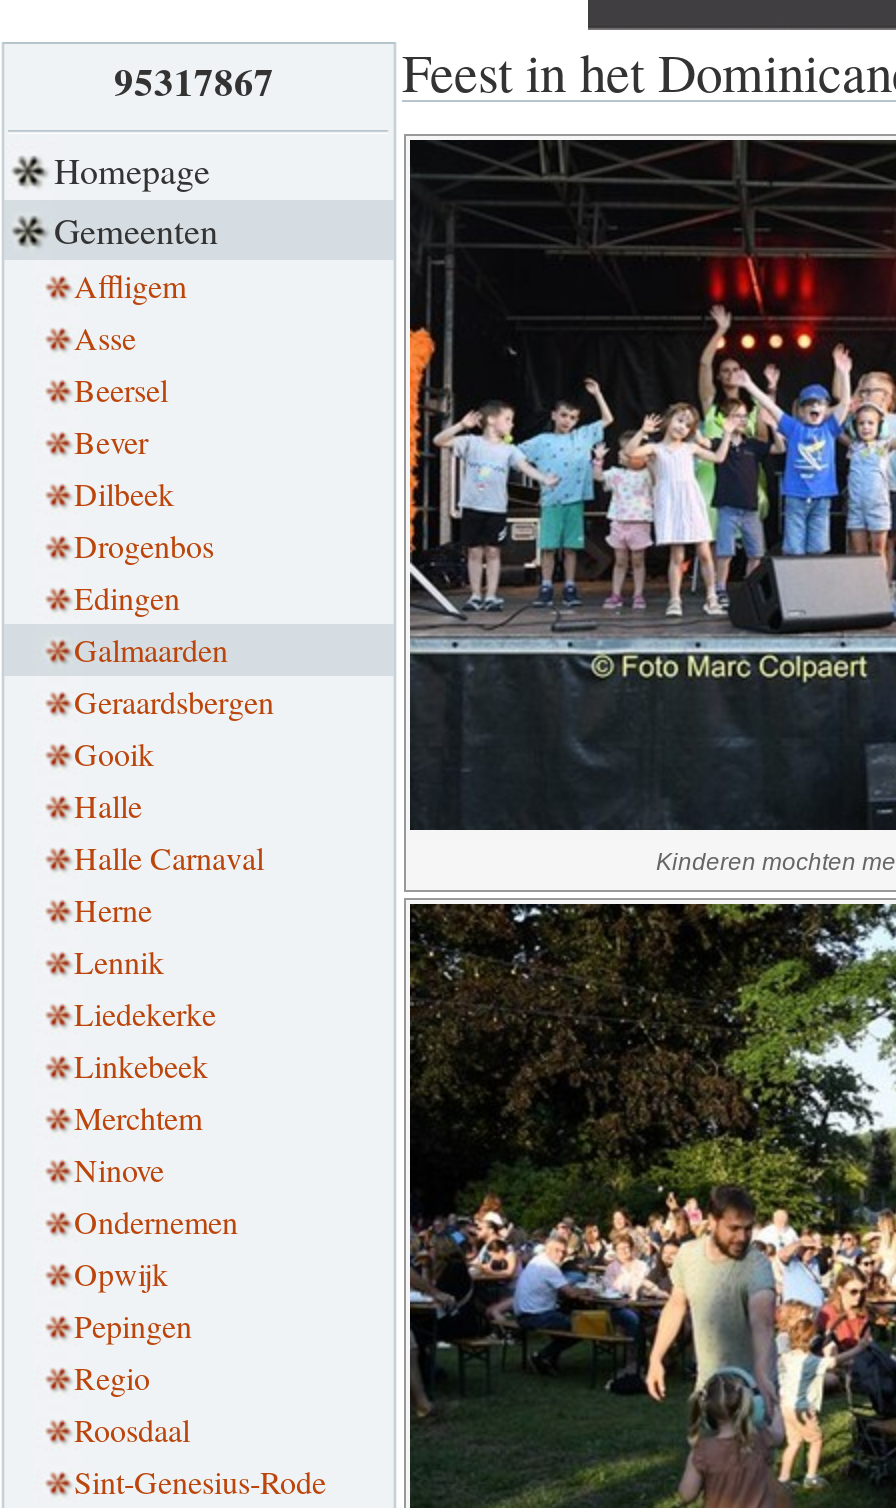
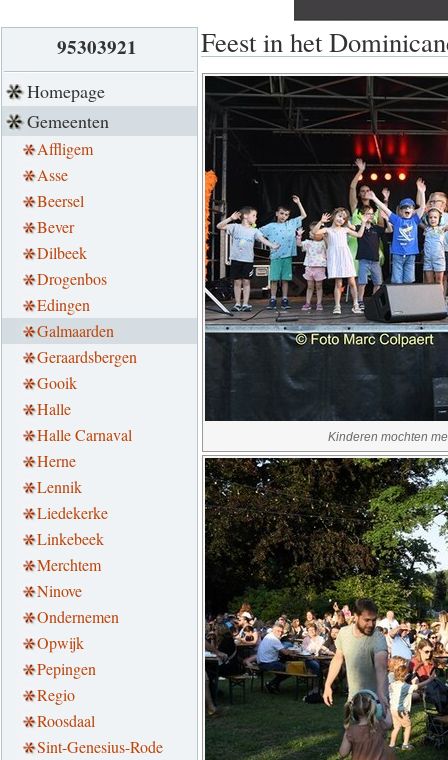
- 95317867
+ 95303921
